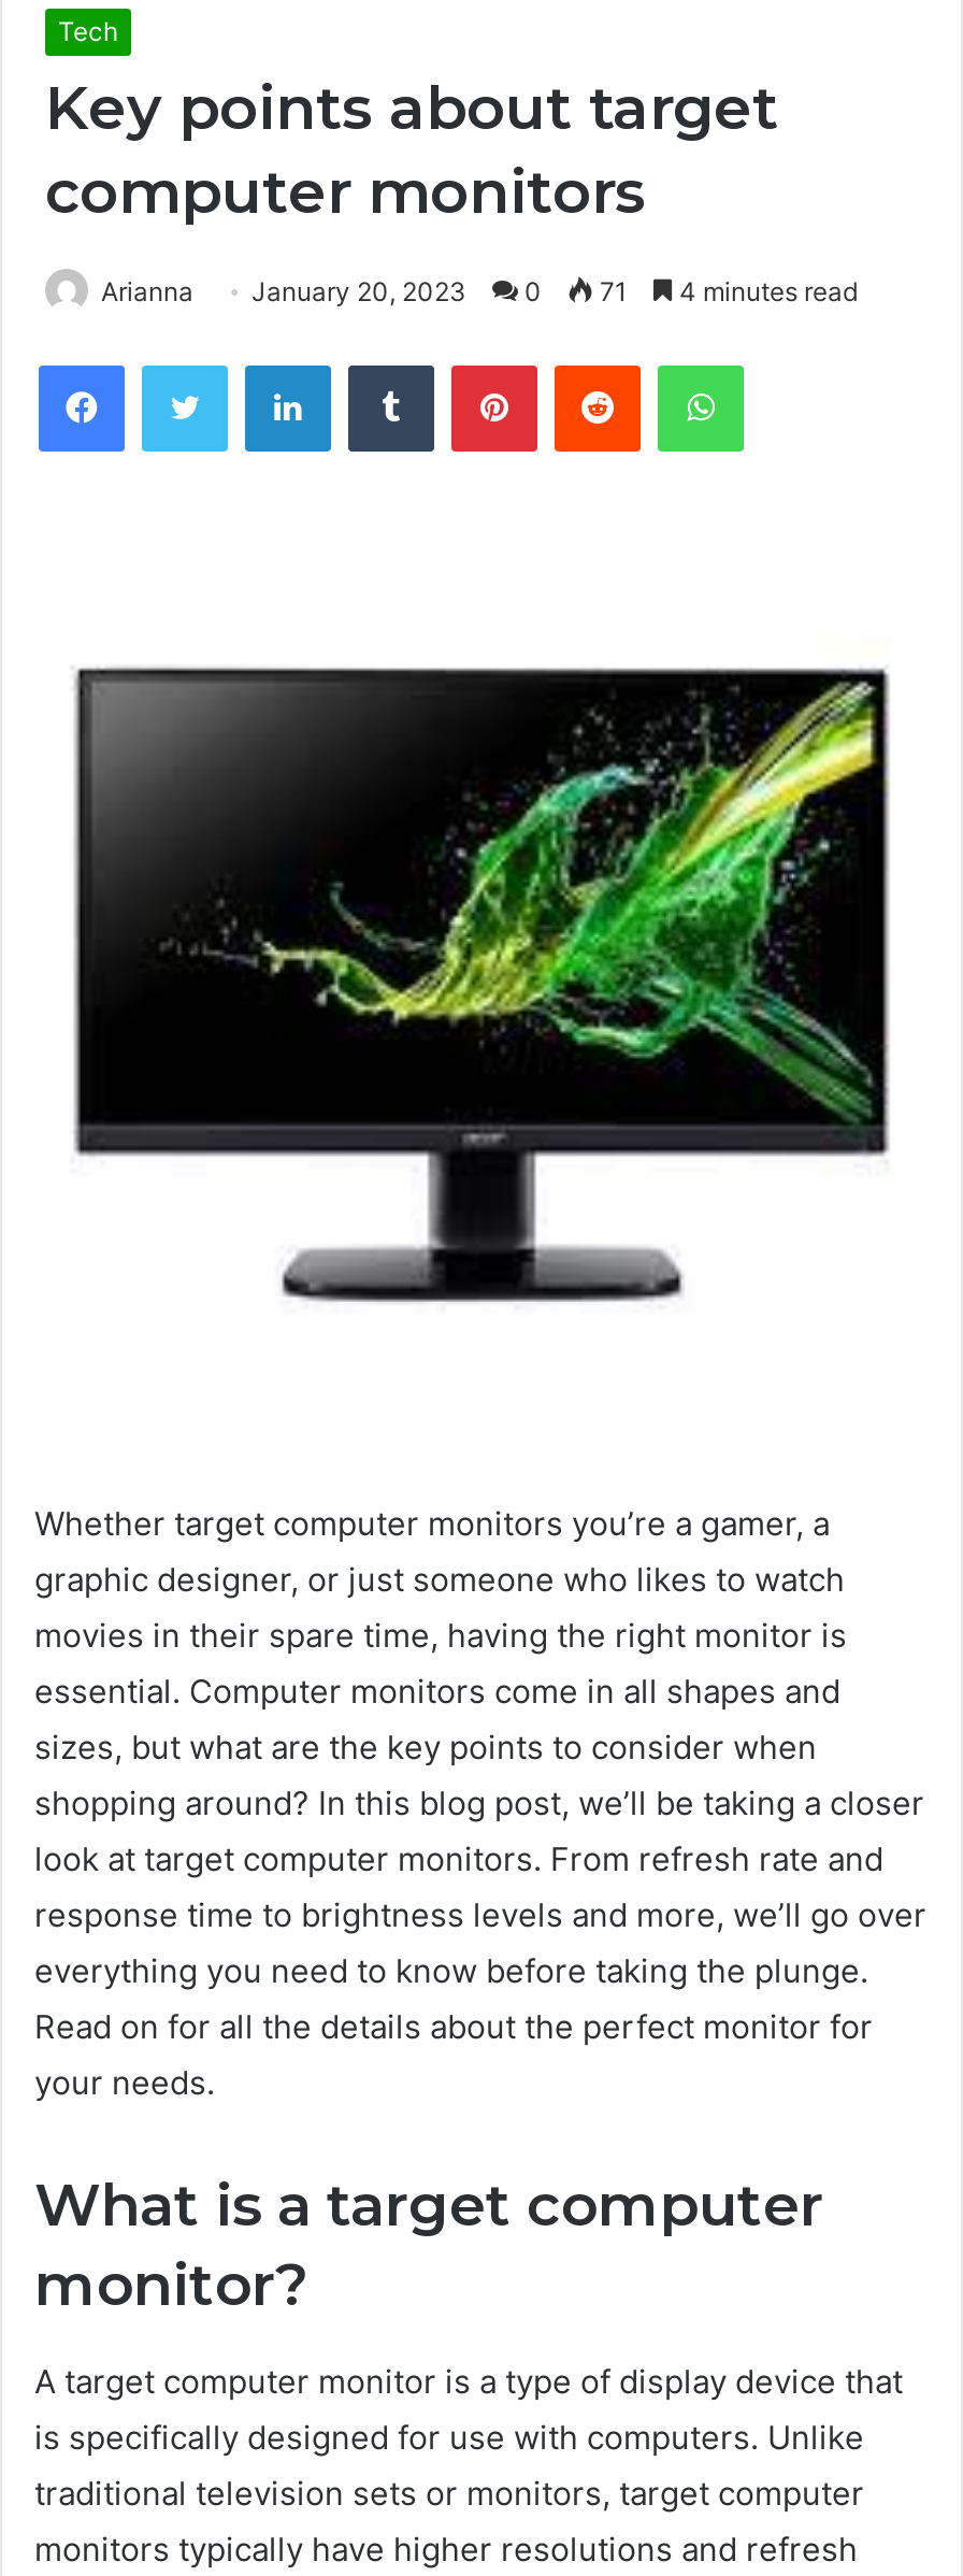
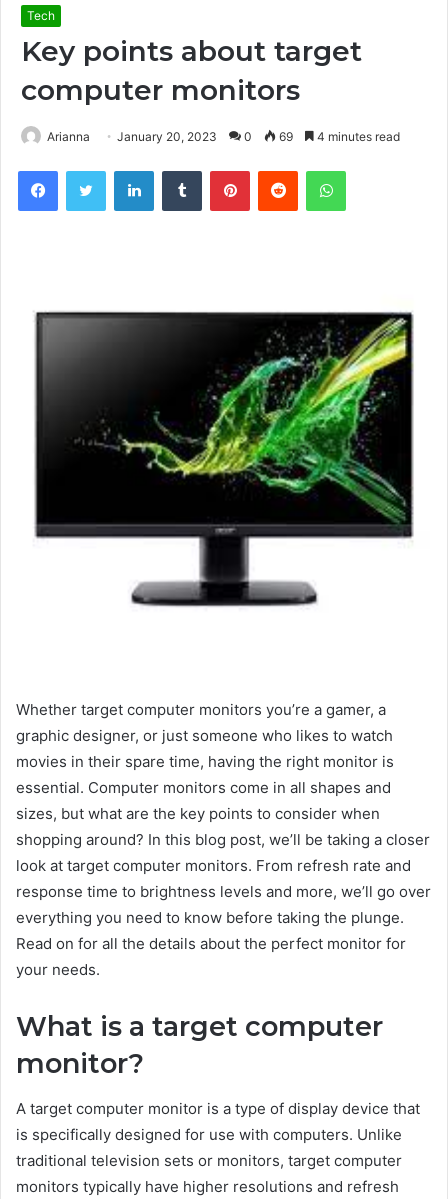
- Arianna January 20, 2023 0 71 4 minutes read
+ Arianna January 20, 2023 0 69 4 minutes read
